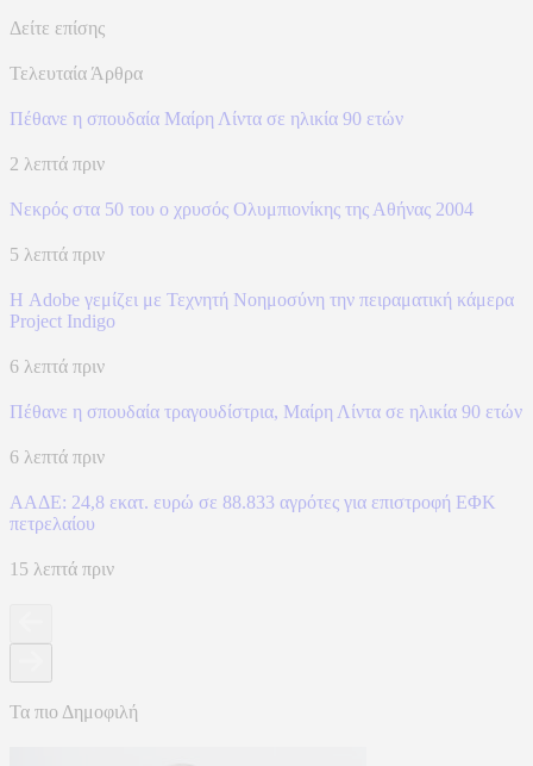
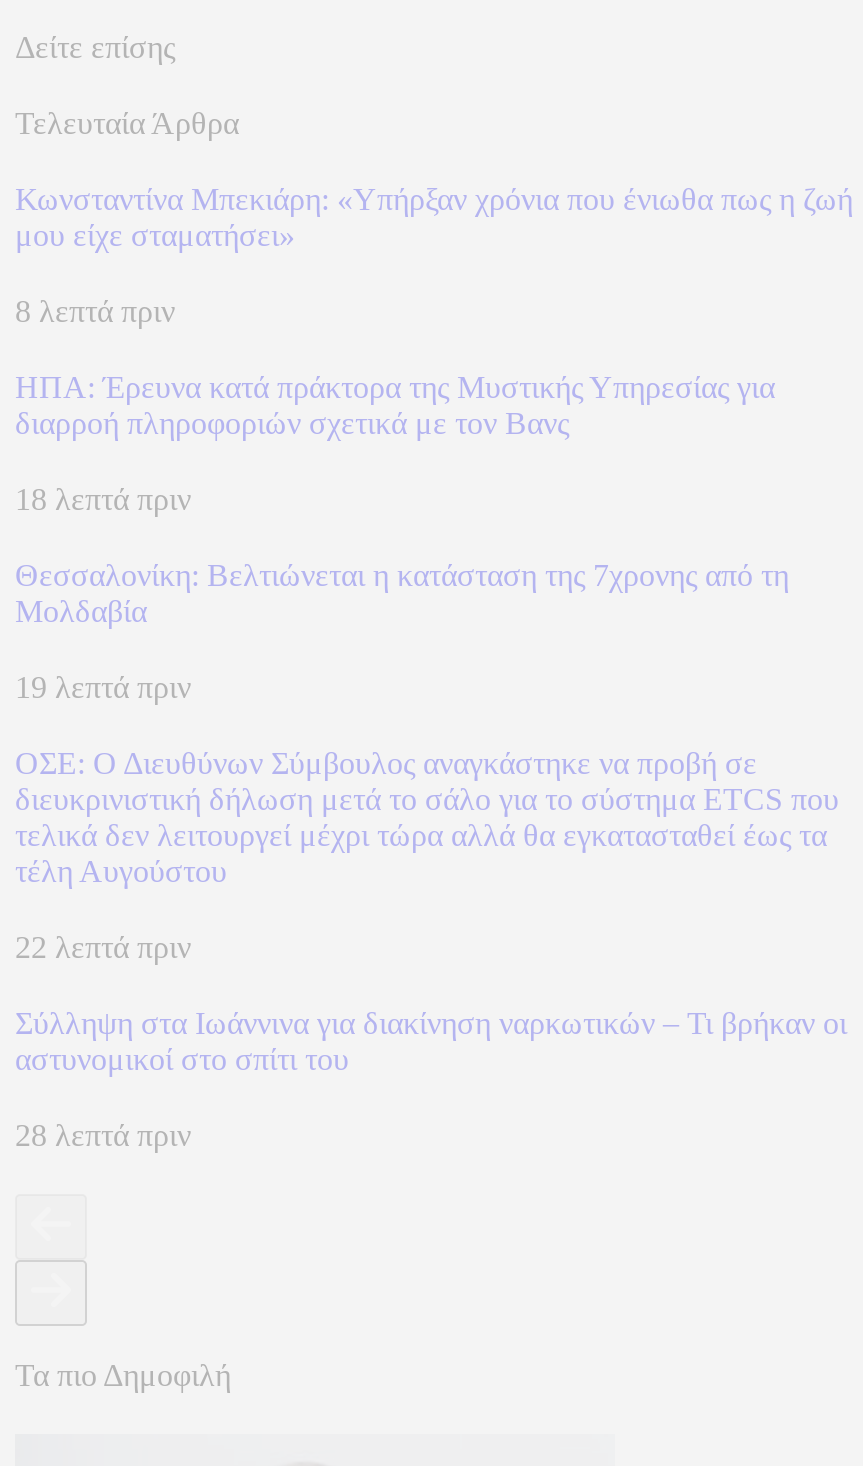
- Πέθανε η σπουδαία Μαίρη Λίντα σε ηλικία 90 ετών
+ Κωνσταντίνα Μπεκιάρη: «Υπήρξαν χρόνια που ένιωθα πως η ζωή
+ μου είχε σταματήσει»

- 2 λεπτά πριν
+ 8 λεπτά πριν

- Νεκρός στα 50 του ο χρυσός Ολυμπιονίκης της Αθήνας 2004
+ ΗΠΑ: Έρευνα κατά πράκτορα της Μυστικής Υπηρεσίας για
+ διαρροή πληροφοριών σχετικά με τον Βανς

- 5 λεπτά πριν
+ 18 λεπτά πριν

- Η Adobe γεμίζει με Τεχνητή Νοημοσύνη την πειραματική κάμερα
- Project Indigo
+ Θεσσαλονίκη: Βελτιώνεται η κατάσταση της 7χρονης από τη
+ Μολδαβία

- 6 λεπτά πριν
+ 19 λεπτά πριν

- Πέθανε η σπουδαία τραγουδίστρια, Μαίρη Λίντα σε ηλικία 90 ετών
+ ΟΣΕ: Ο Διευθύνων Σύμβουλος αναγκάστηκε να προβή σε
+ διευκρινιστική δήλωση μετά το σάλο για το σύστημα ETCS που
+ τελικά δεν λειτουργεί μέχρι τώρα αλλά θα εγκατασταθεί έως τα
+ τέλη Αυγούστου

- 6 λεπτά πριν
+ 22 λεπτά πριν

- ΑΑΔΕ: 24,8 εκατ. ευρώ σε 88.833 αγρότες για επιστροφή ΕΦΚ
- πετρελαίου
+ Σύλληψη στα Ιωάννινα για διακίνηση ναρκωτικών – Τι βρήκαν οι
+ αστυνομικοί στο σπίτι του

- 15 λεπτά πριν
+ 28 λεπτά πριν
